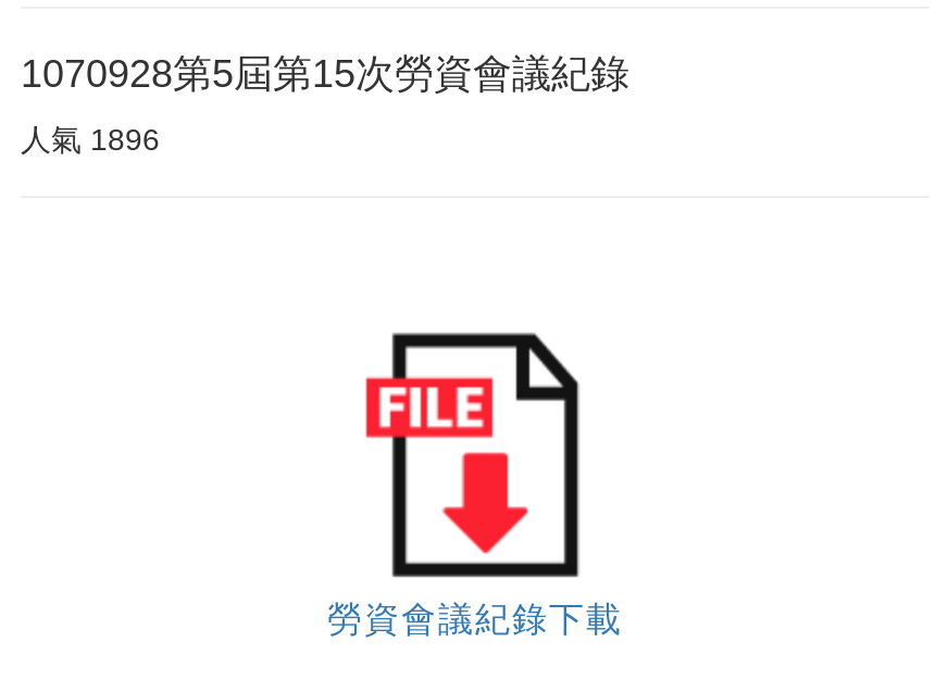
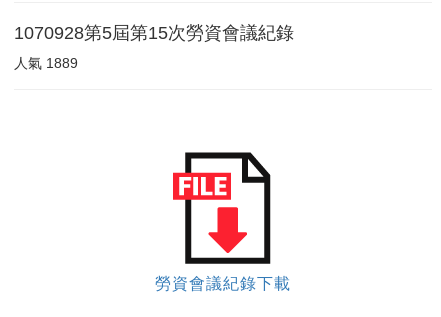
- 人氣1896
+ 人氣1889
